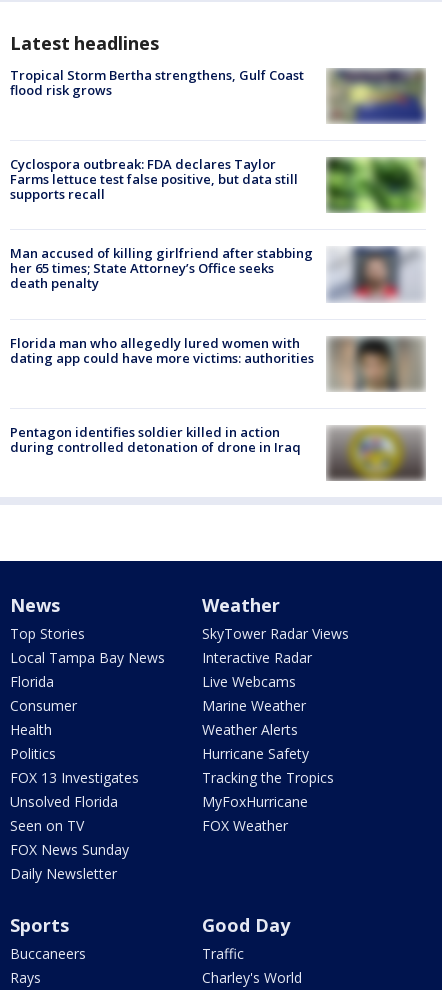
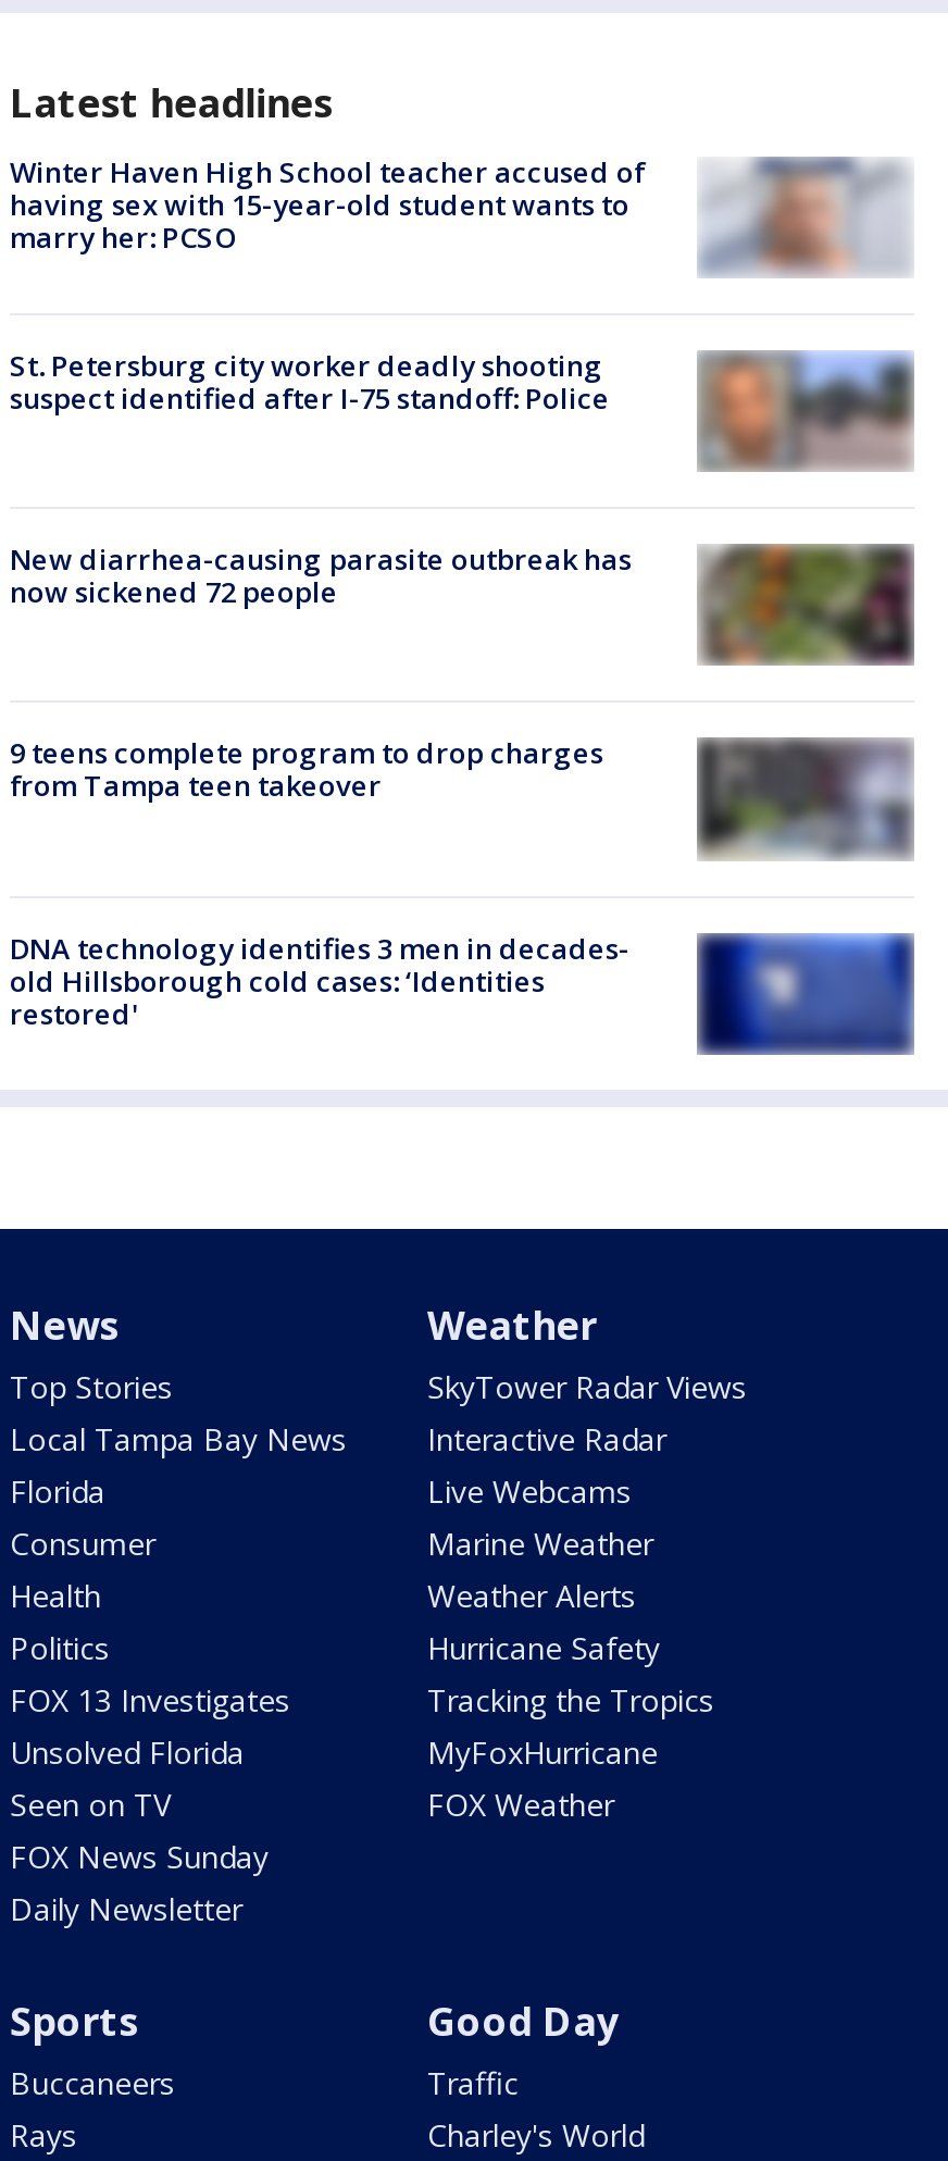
- [image]
- Tropical Storm Bertha strengthens, Gulf Coast
- flood risk grows
+ [image]
+ Winter Haven High School teacher accused of
+ having sex with 15-year-old student wants to
+ marry her: PCSO

- Cyclospora outbreak: FDA declares Taylor
- Farms lettuce test false positive, but data still
- supports recall
+ St. Petersburg city worker deadly shooting
+ suspect identified after I-75 standoff: Police

- [image]
+ [image]

- [image]
- Man accused of killing girlfriend after stabbing
- her 65 times; State Attorney’s Office seeks
- death penalty
+ [image]
+ New diarrhea-causing parasite outbreak has
+ now sickened 72 people

- Florida man who allegedly lured women with
- dating app could have more victims: authorities
+ 9 teens complete program to drop charges
+ from Tampa teen takeover

- [image]
+ [image]

- [image]
- Pentagon identifies soldier killed in action
- during controlled detonation of drone in Iraq
+ [image]
+ DNA technology identifies 3 men in decades-
+ old Hillsborough cold cases: ‘Identities
+ restored'
